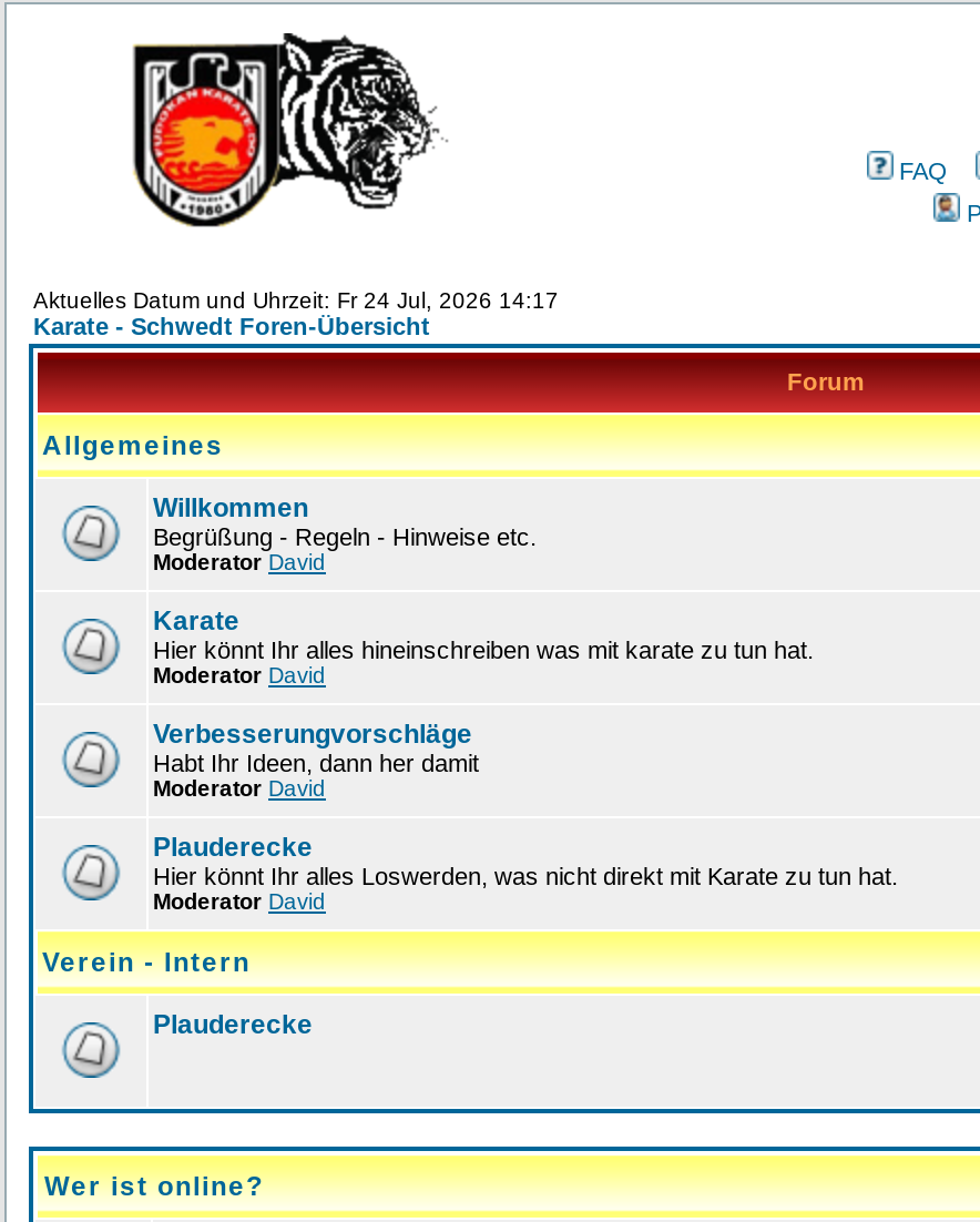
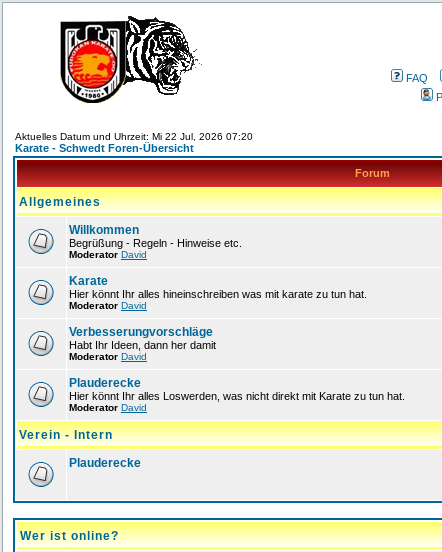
- Aktuelles Datum und Uhrzeit: Fr 24 Jul, 2026 14:17
+ Aktuelles Datum und Uhrzeit: Mi 22 Jul, 2026 07:20
